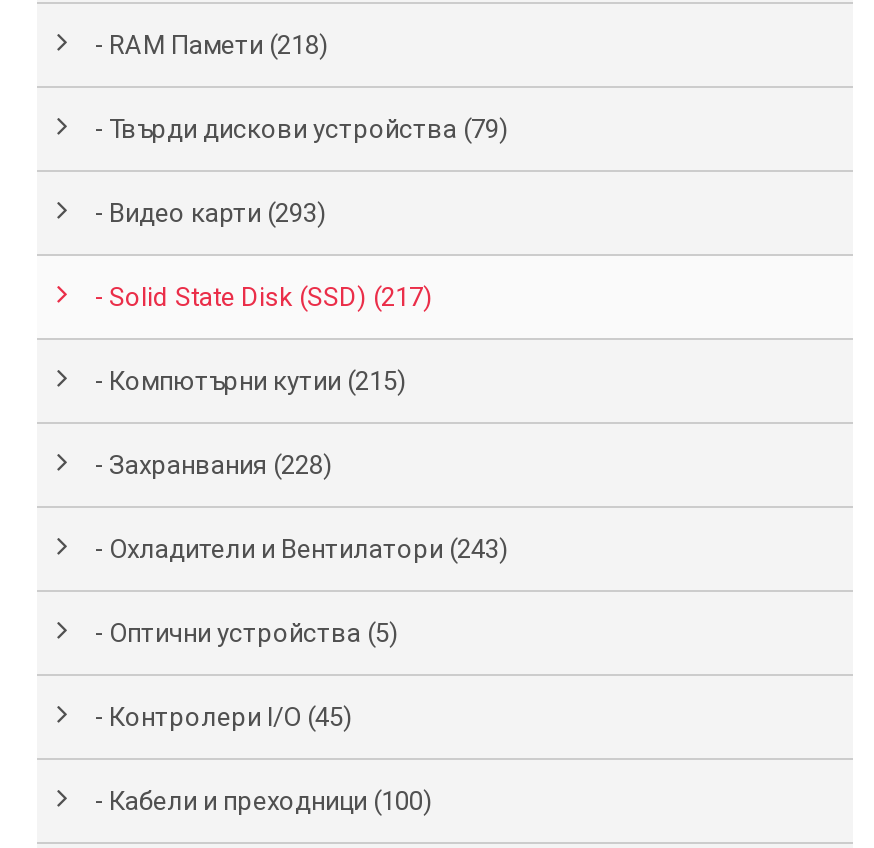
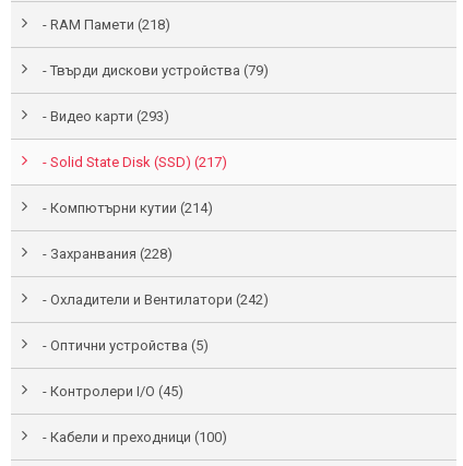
- - Компютърни кутии (215)
+ - Компютърни кутии (214)

- - Охладители и Вентилатори (243)
+ - Охладители и Вентилатори (242)
